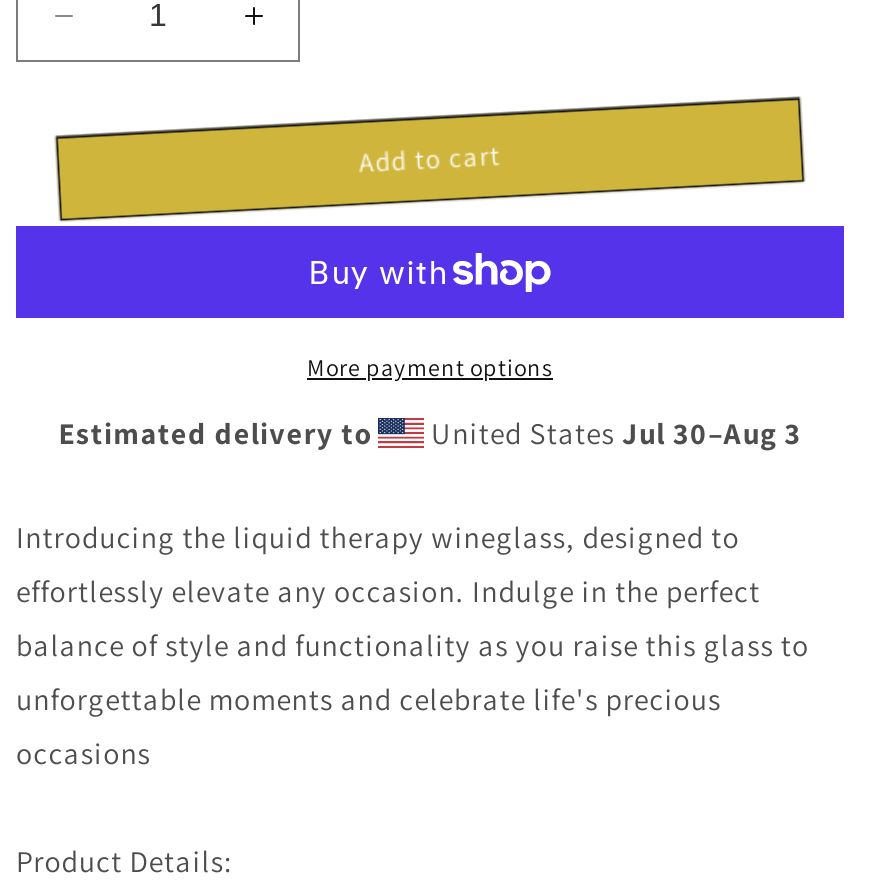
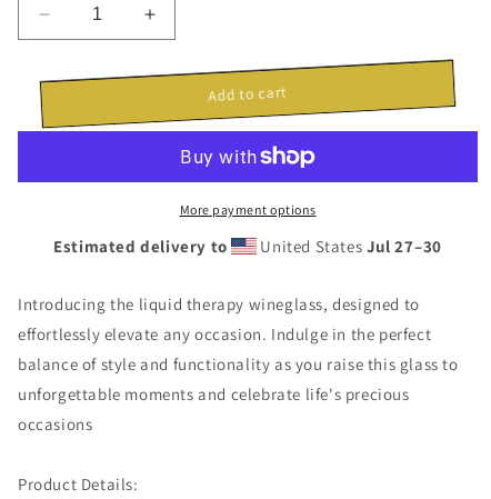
- United States Jul 30–Aug 3
+ United States Jul 27–30
